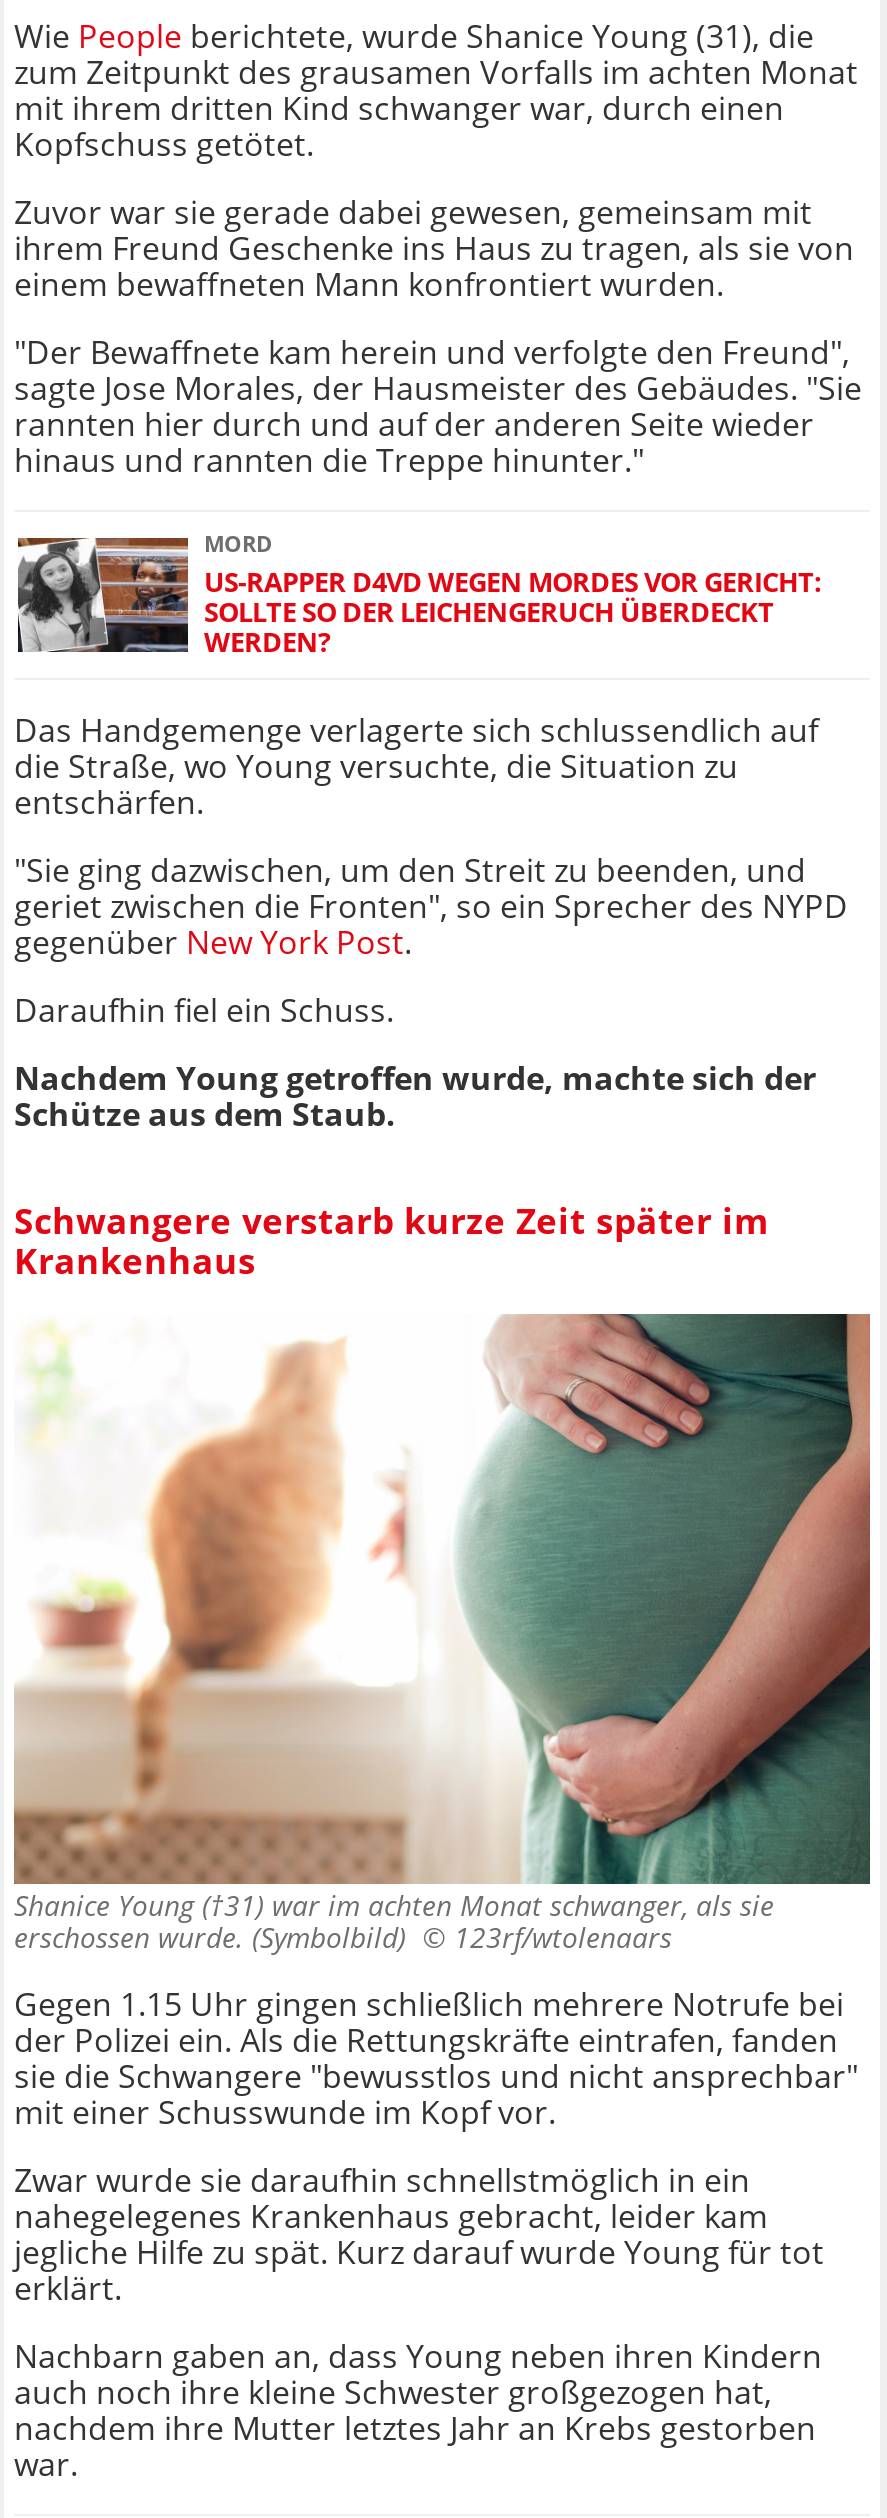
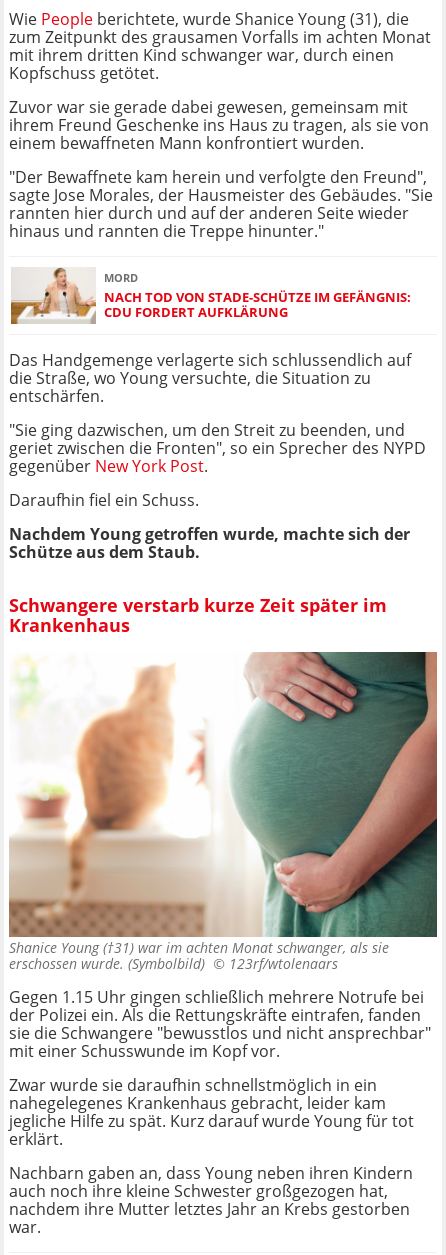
- [image]
- US-RAPPER D4VD WEGEN MORDES VOR GERICHT:
- SOLLTE SO DER LEICHENGERUCH ÜBERDECKT
- WERDEN?
+ [image]
+ NACH TOD VON STADE-SCHÜTZE IM GEFÄNGNIS:
+ CDU FORDERT AUFKLÄRUNG
